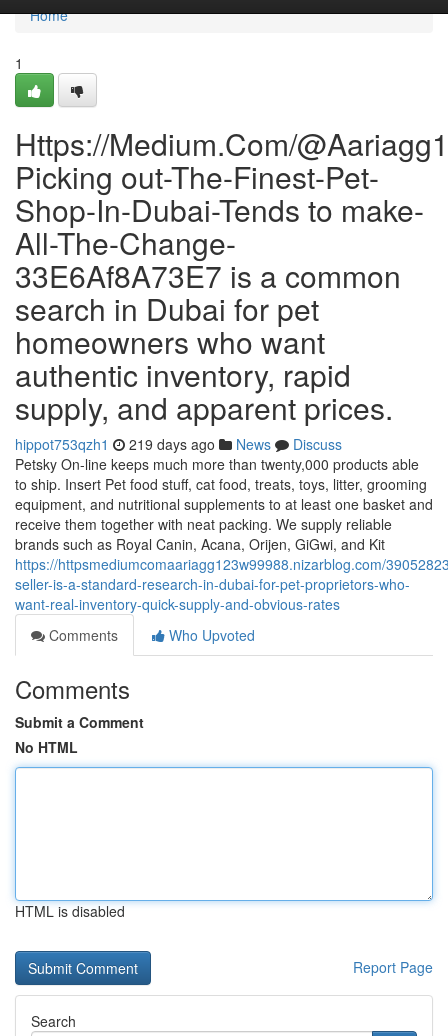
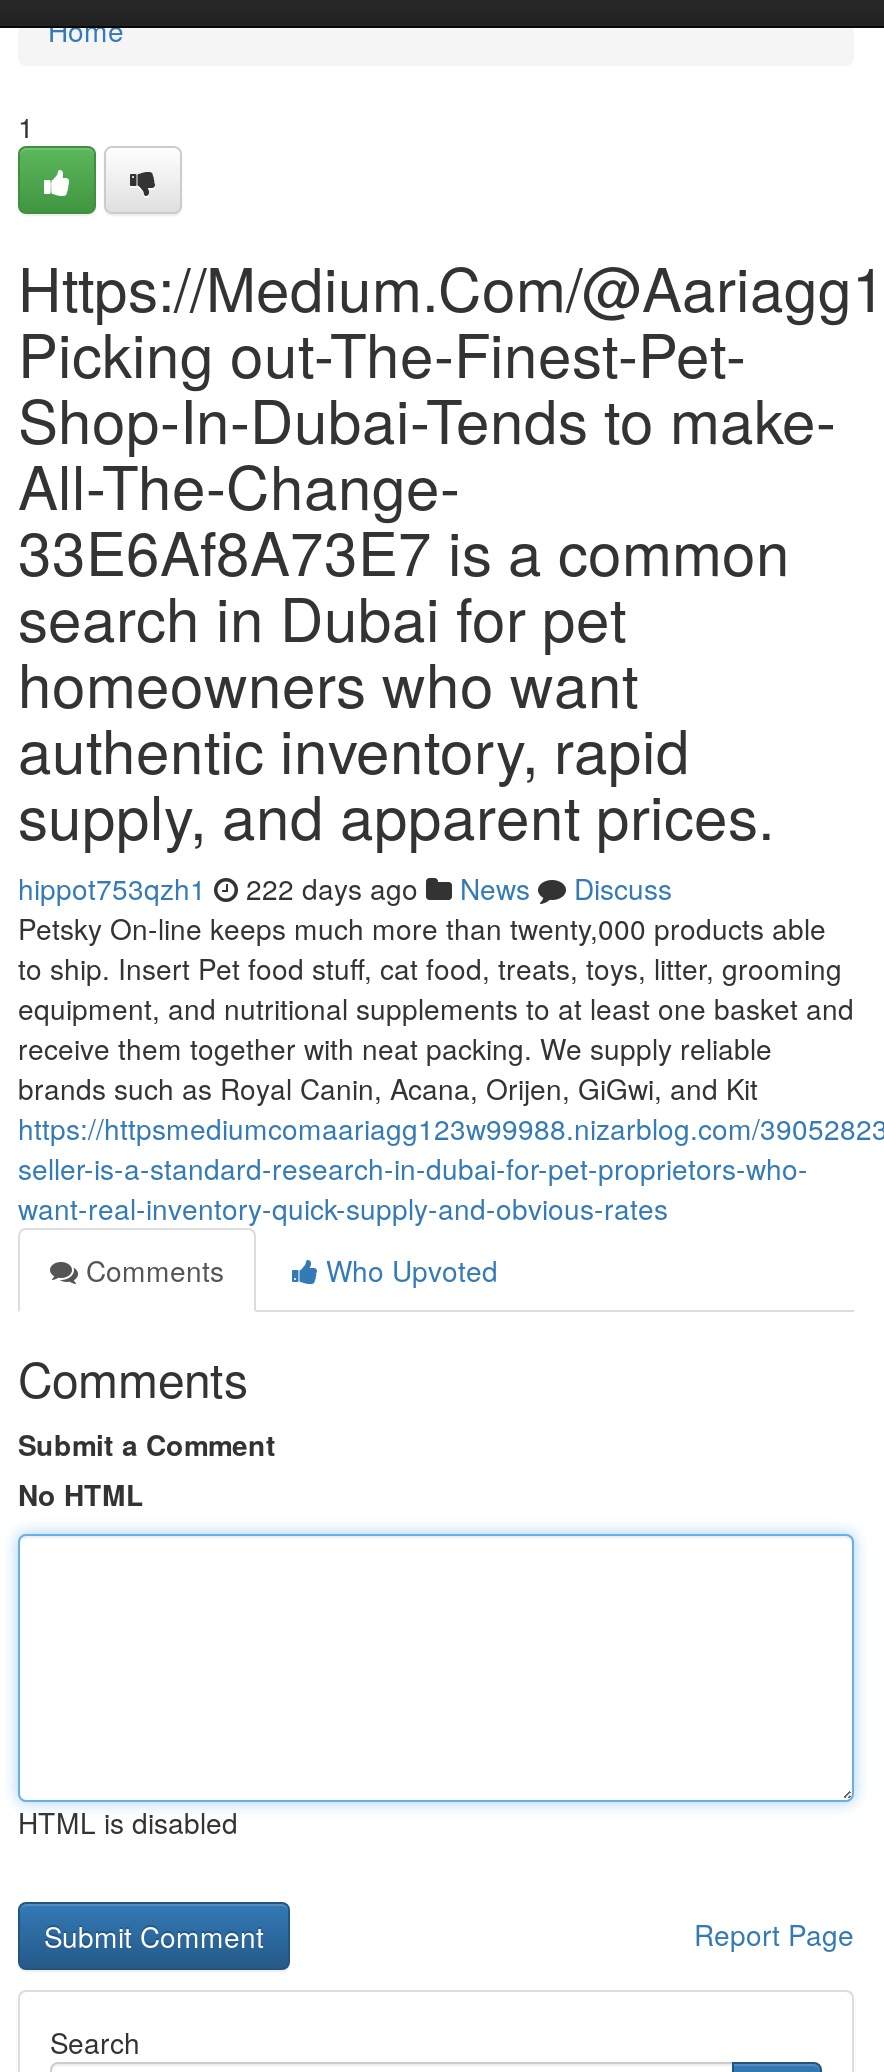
- hippot753qzh1 219 days ago News Discuss
+ hippot753qzh1 222 days ago News Discuss
